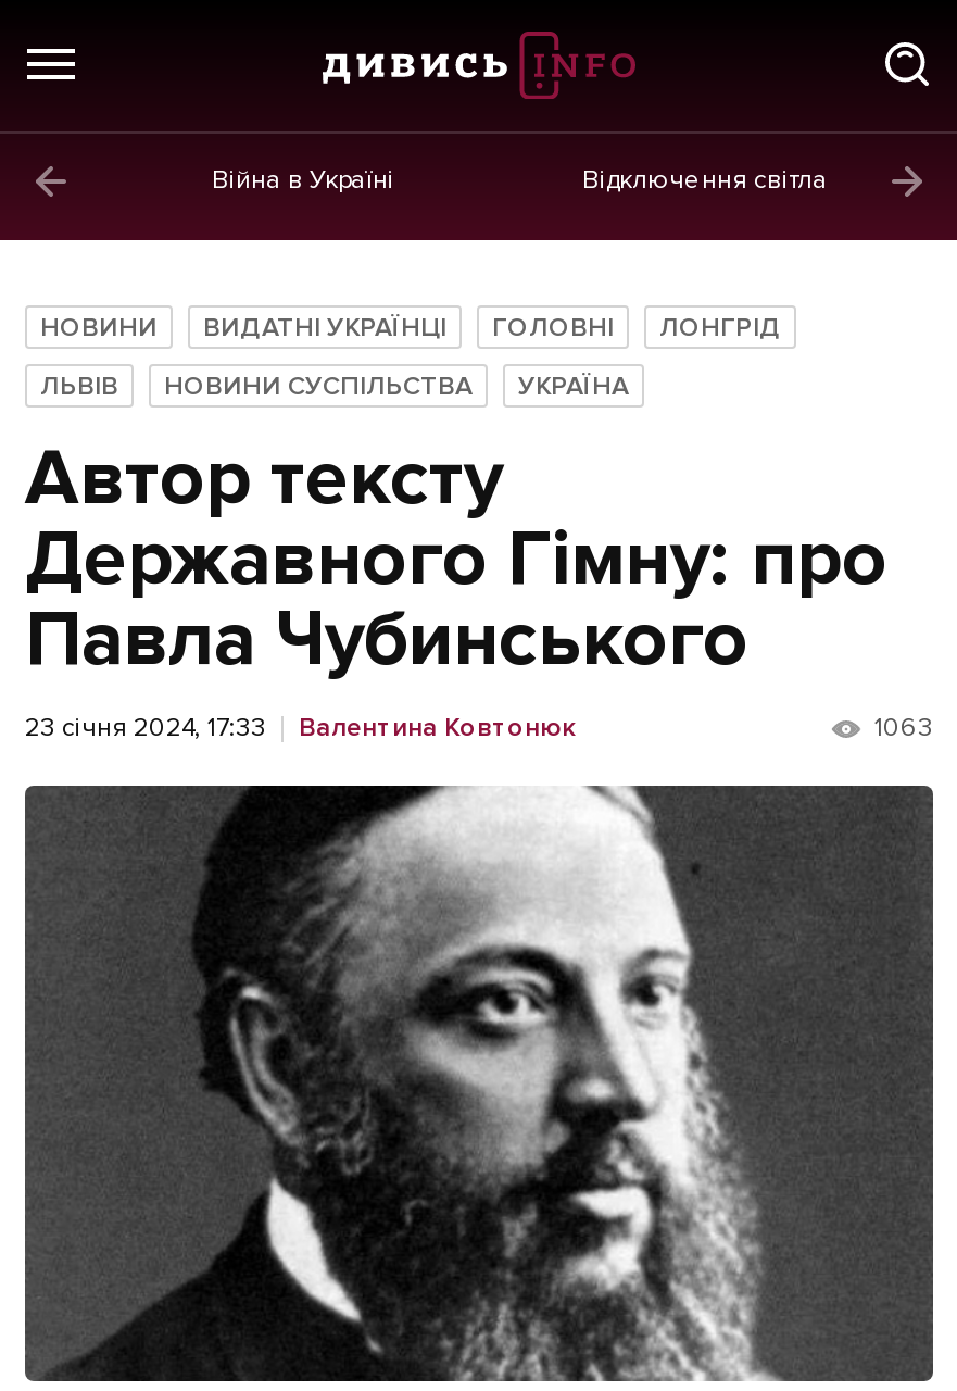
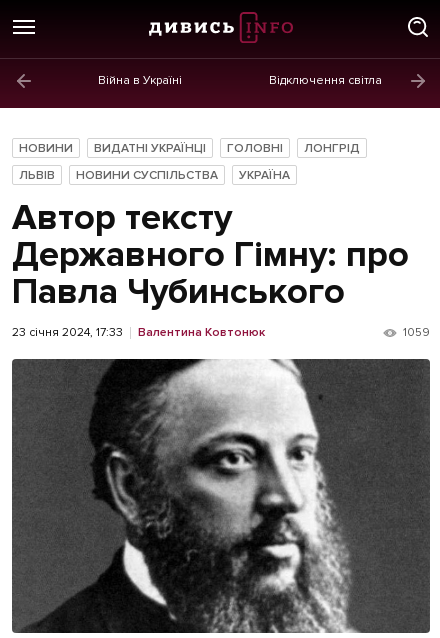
- 1063
+ 1059
